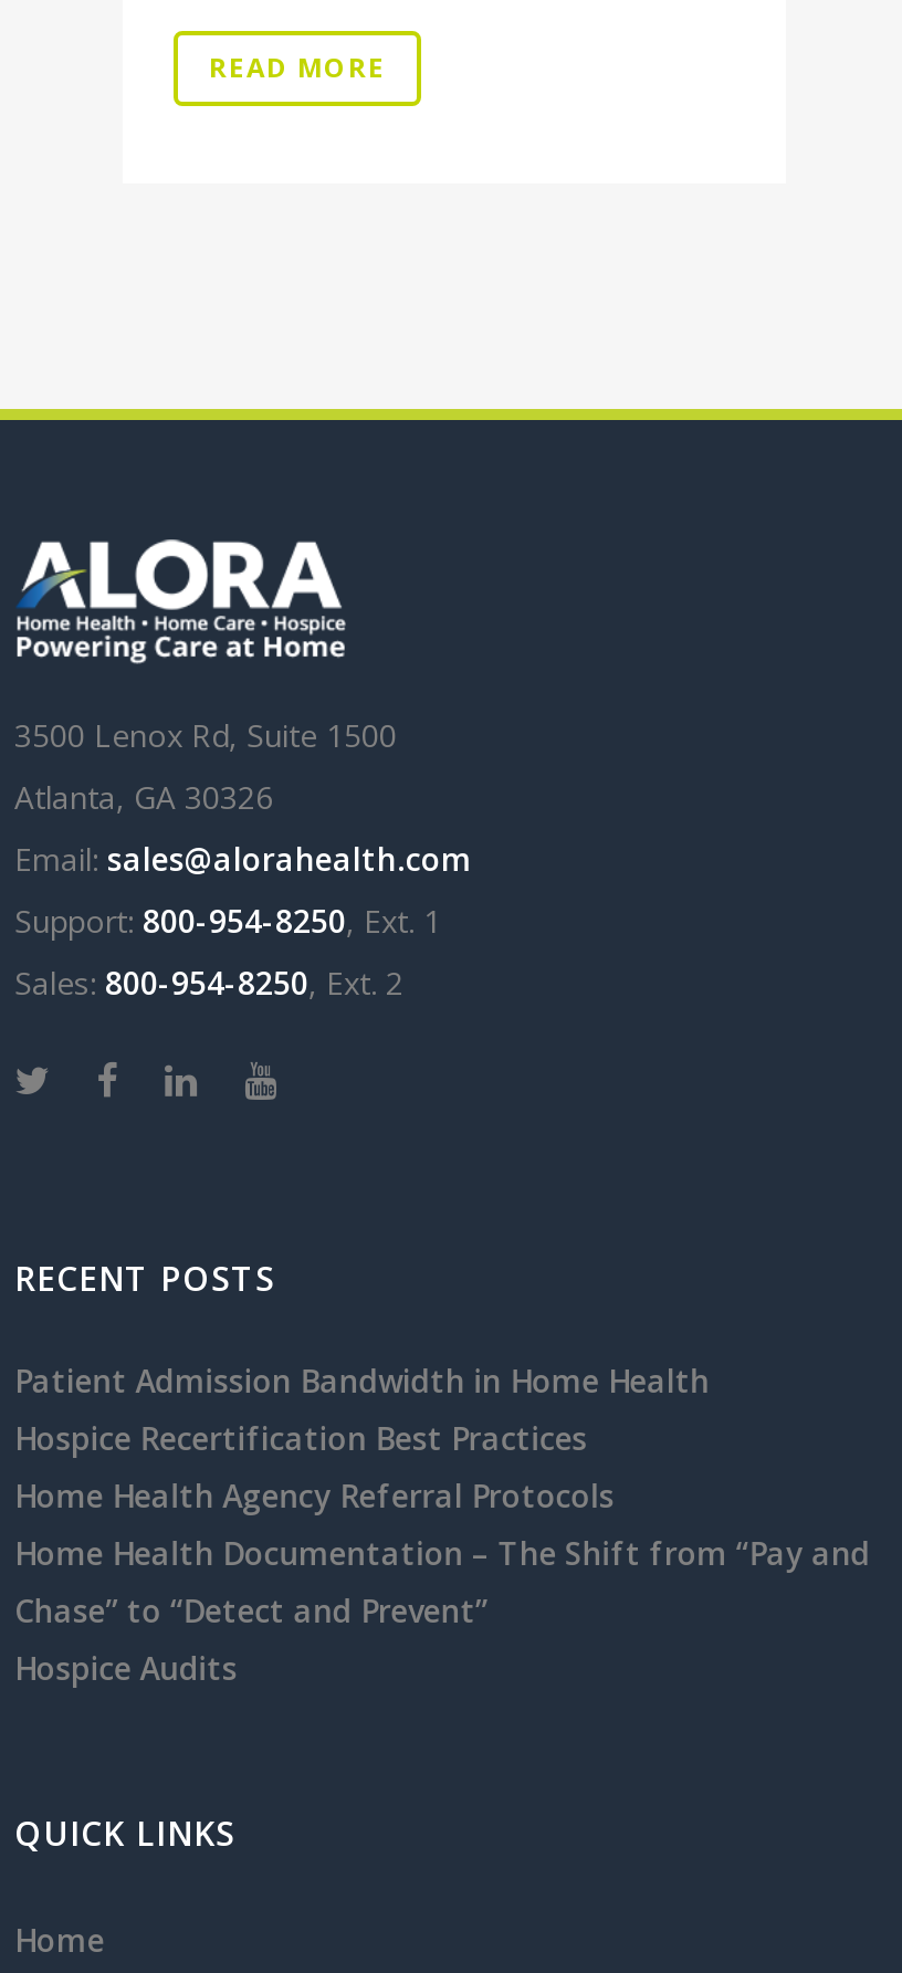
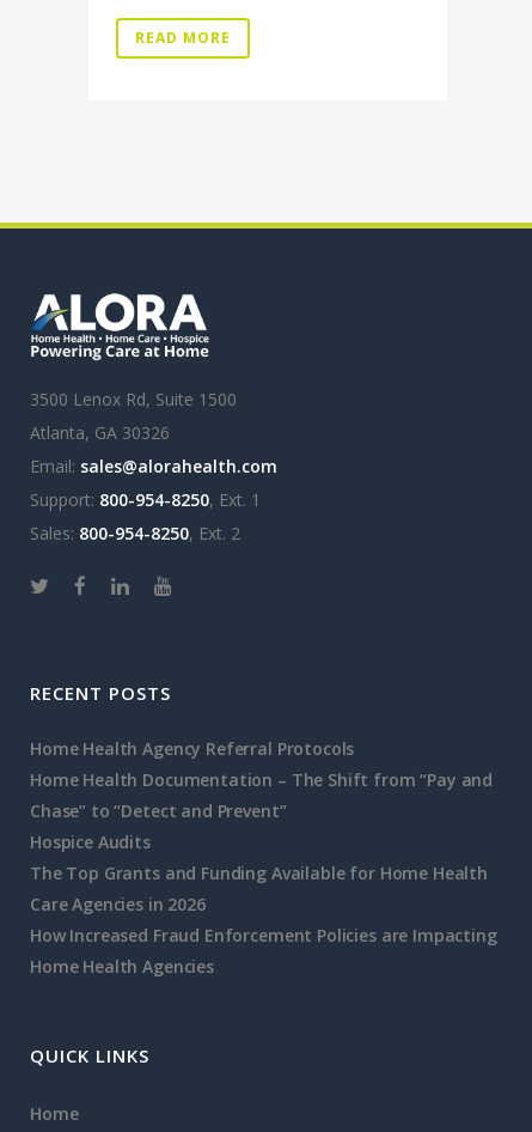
- Patient Admission Bandwidth in Home Health
- Hospice Recertification Best Practices

moved up: Home Health Agency Referral Protocols | Home Health Documentation – The Shift from “Pay and | Chase” to “Detect and Prevent” | Hospice Audits

+ The Top Grants and Funding Available for Home Health
+ Care Agencies in 2026
+ How Increased Fraud Enforcement Policies are Impacting
+ Home Health Agencies
